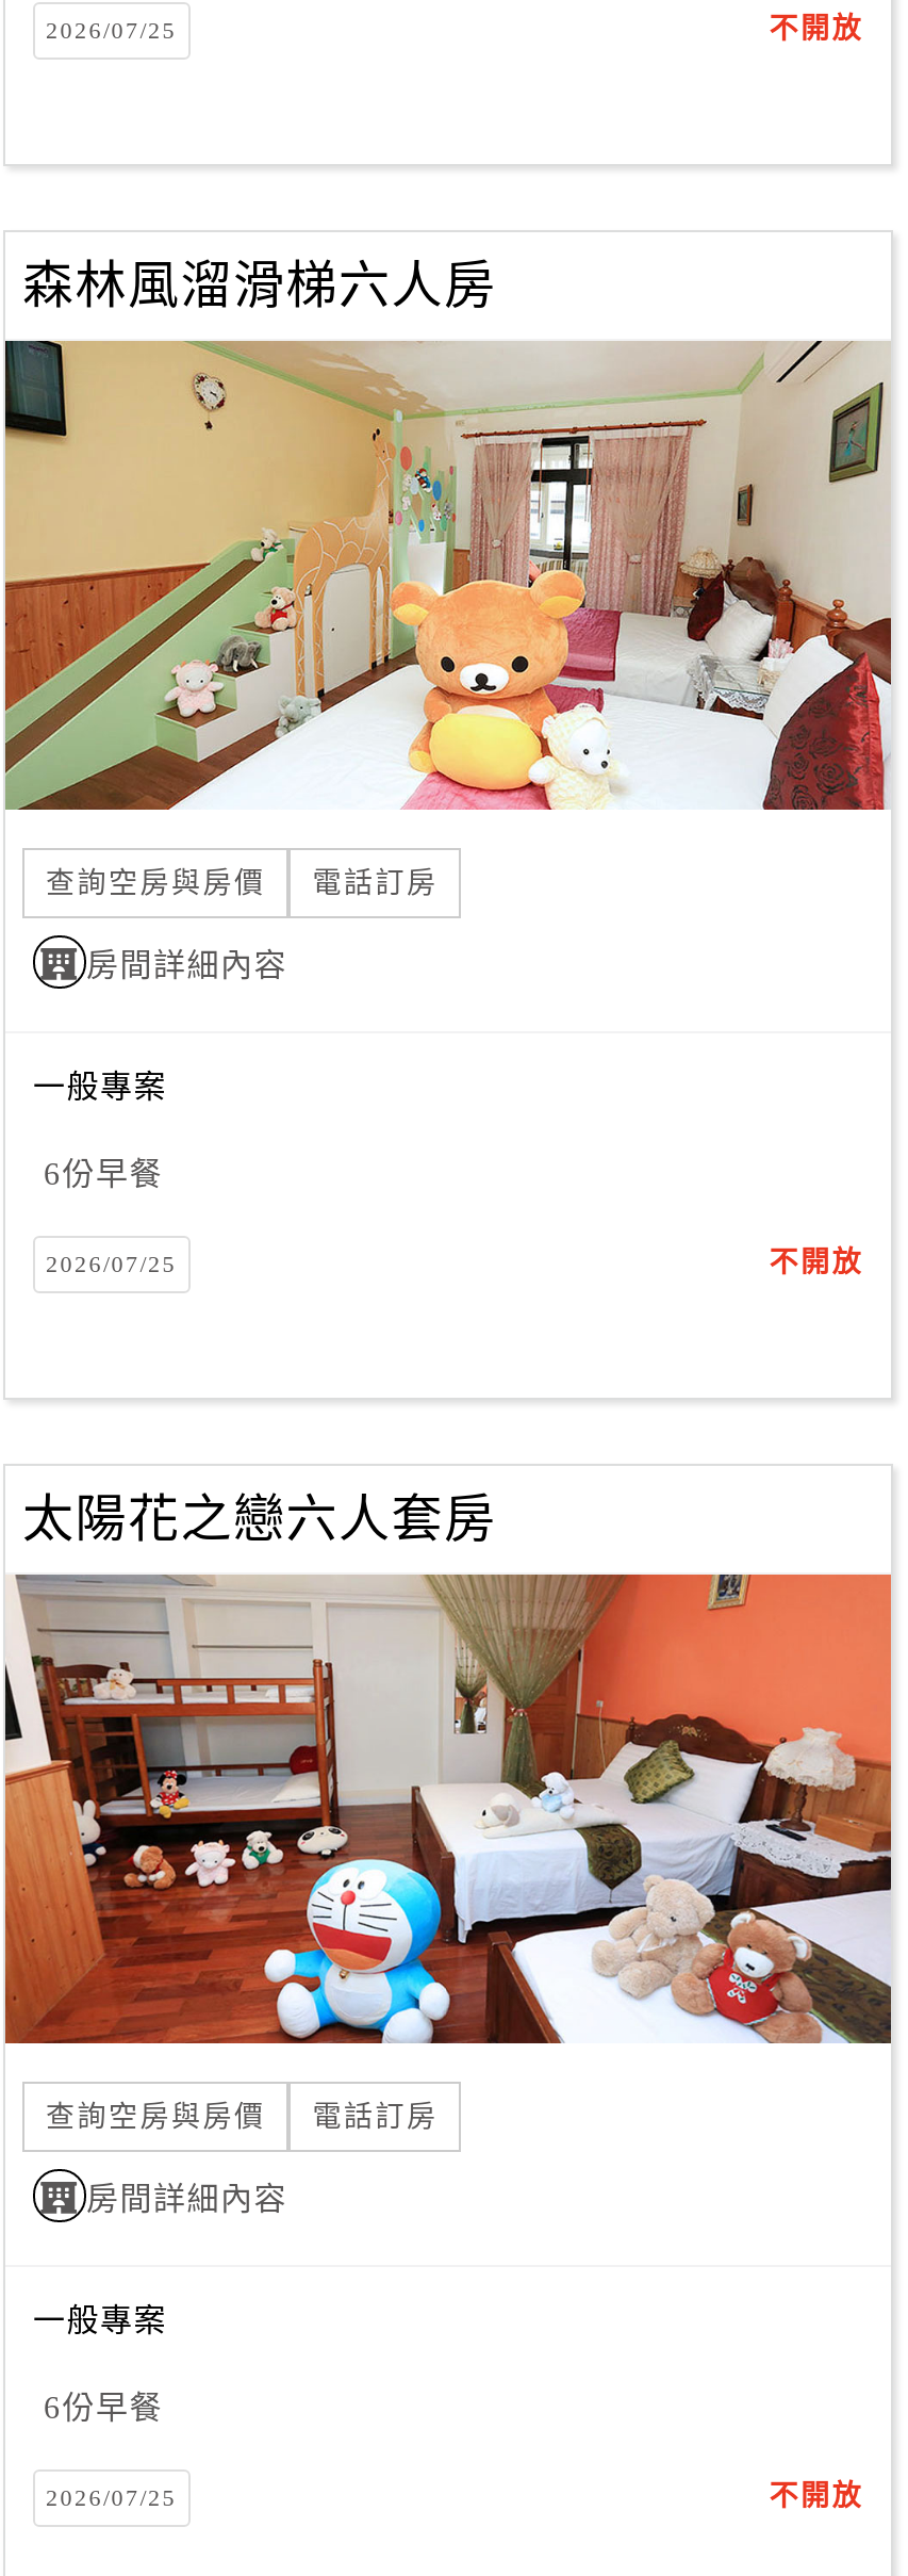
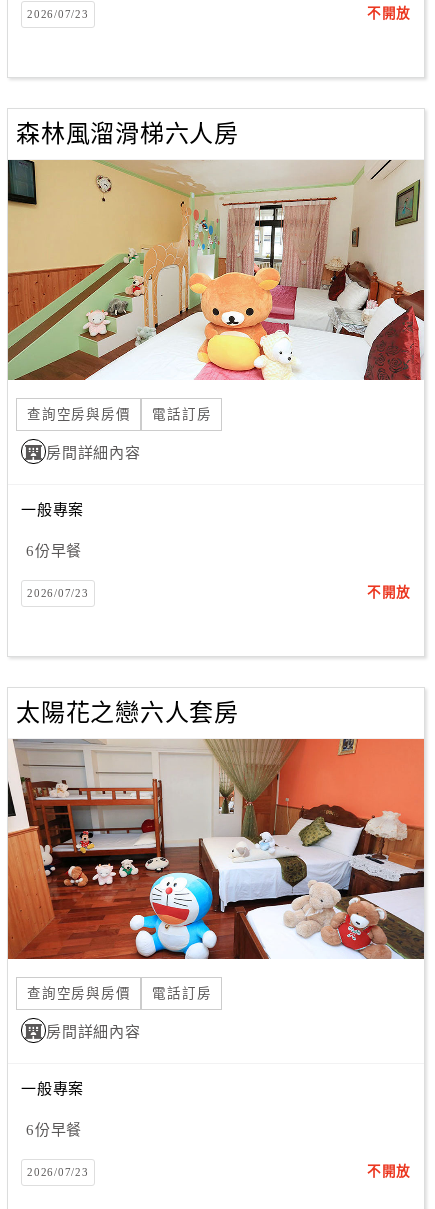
- 2026/07/25
+ 2026/07/23

- 2026/07/25
+ 2026/07/23

- 2026/07/25
+ 2026/07/23
